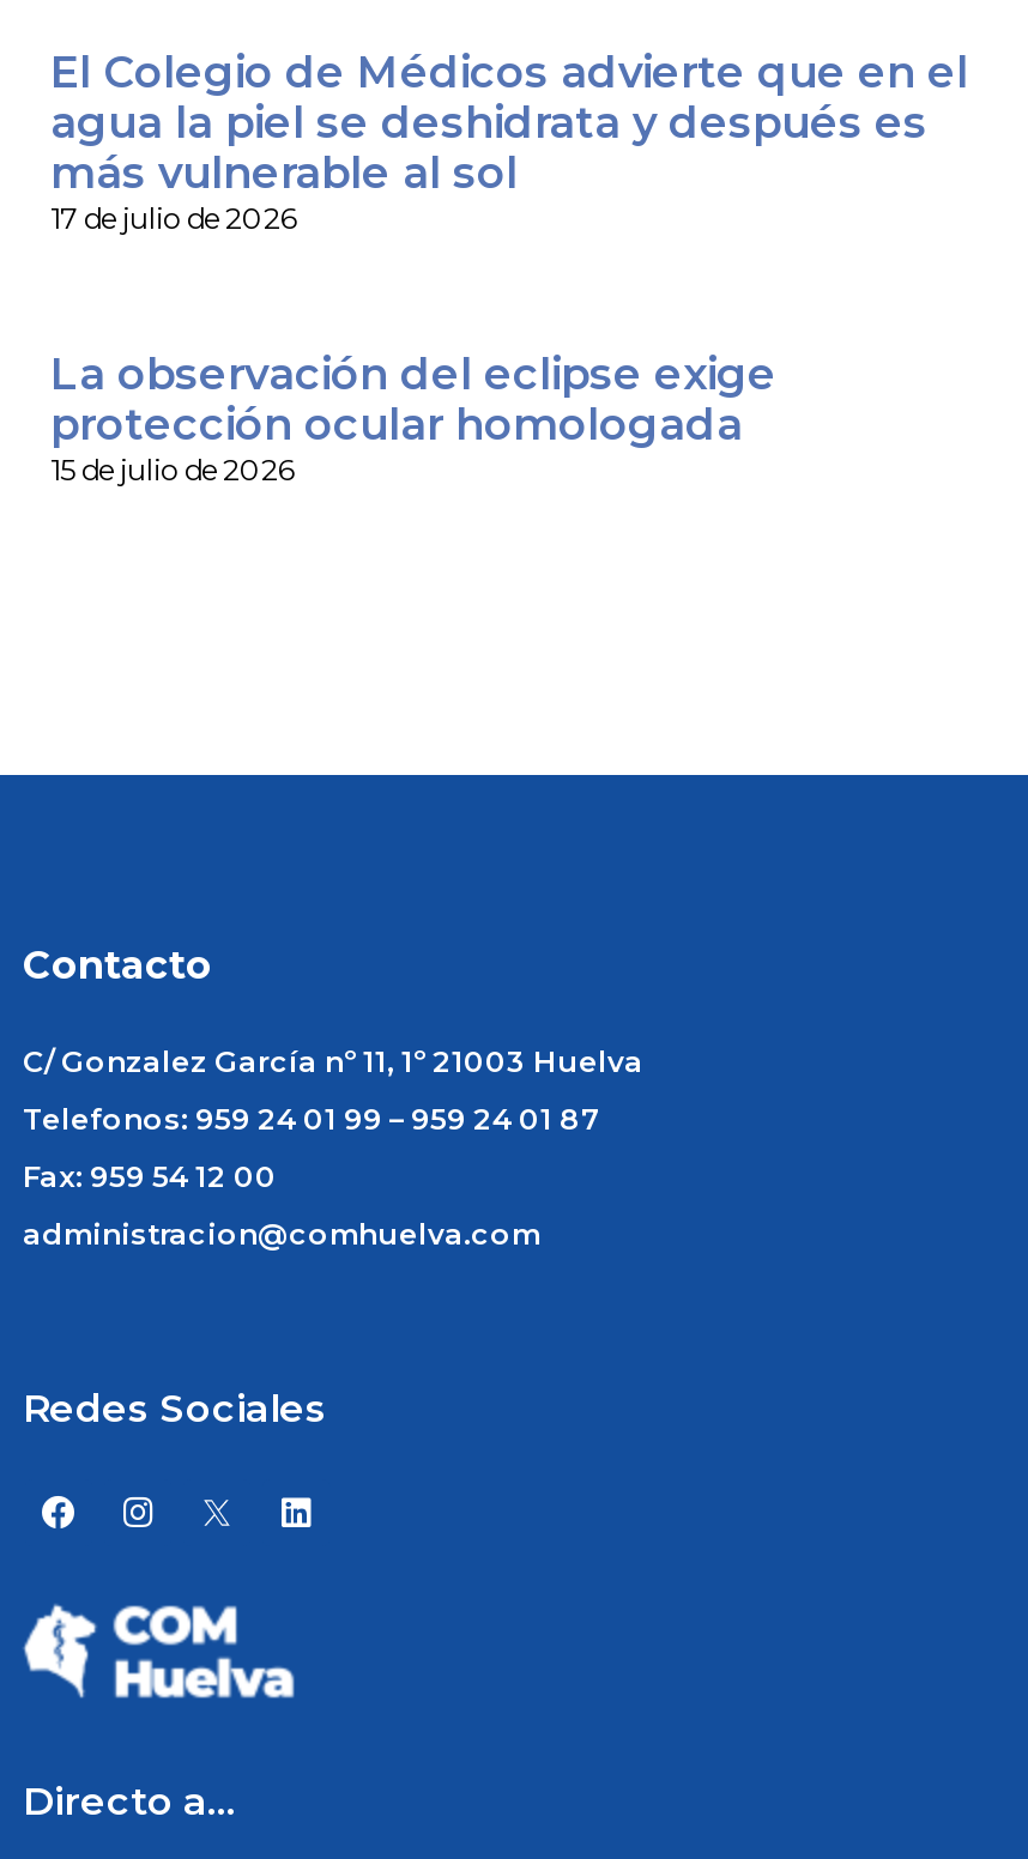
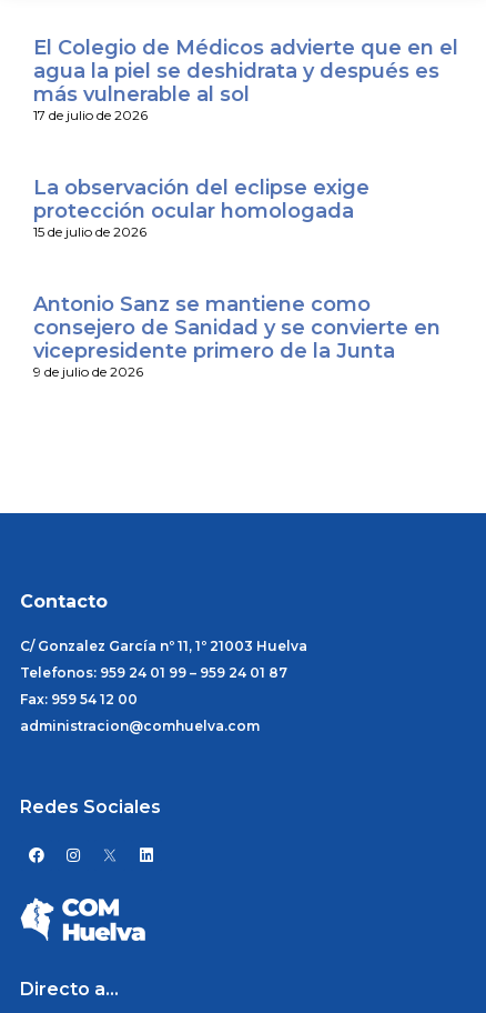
+ Antonio Sanz se mantiene como
+ consejero de Sanidad y se convierte en
+ vicepresidente primero de la Junta
+ 9 de julio de 2026
